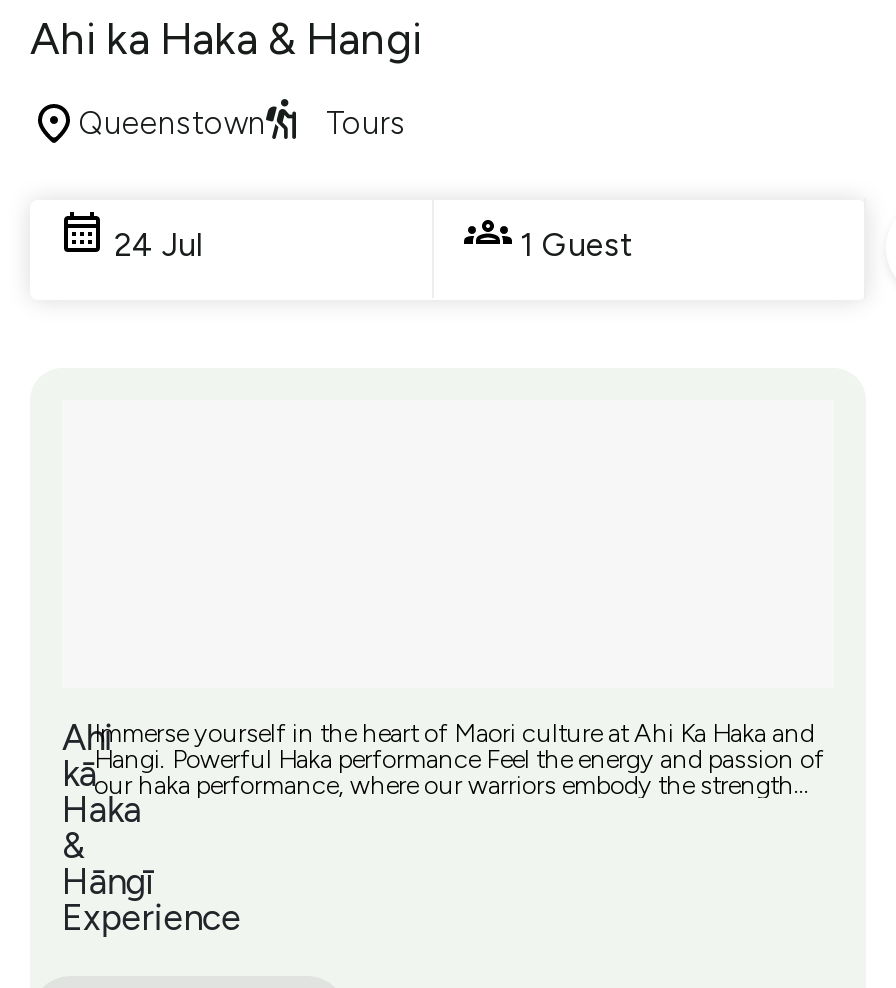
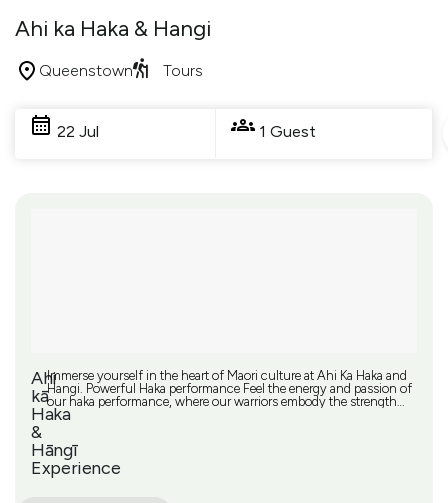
- 24 Jul
+ 22 Jul
